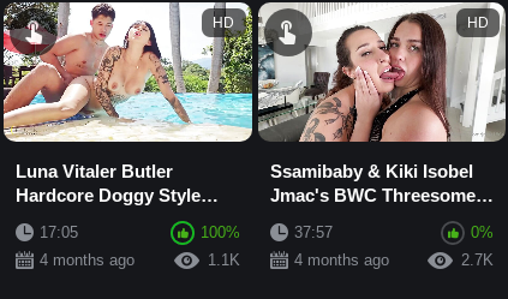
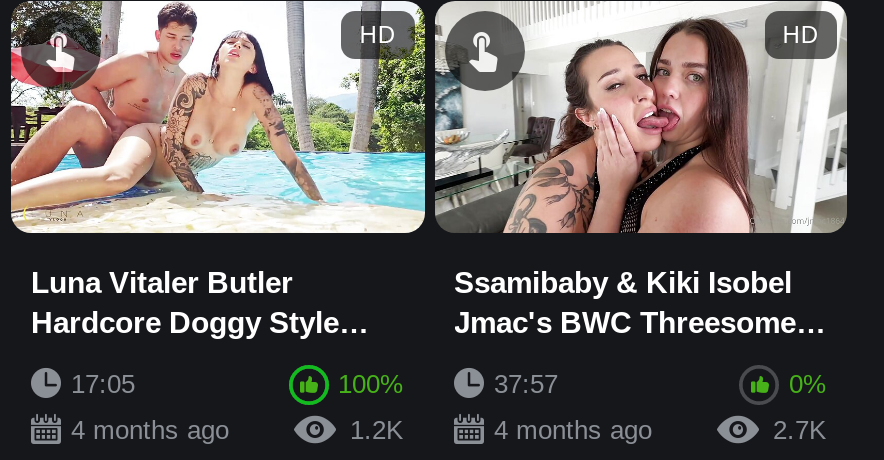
- 1.1K
+ 1.2K
